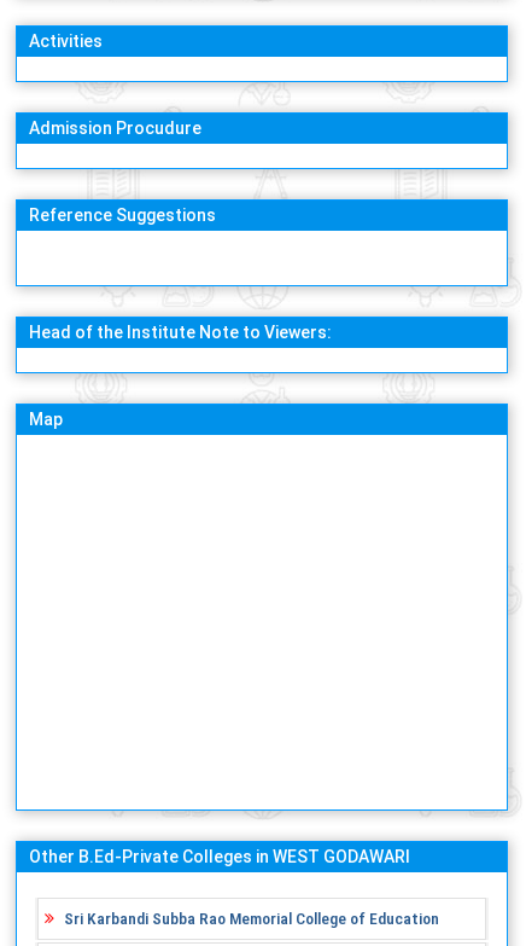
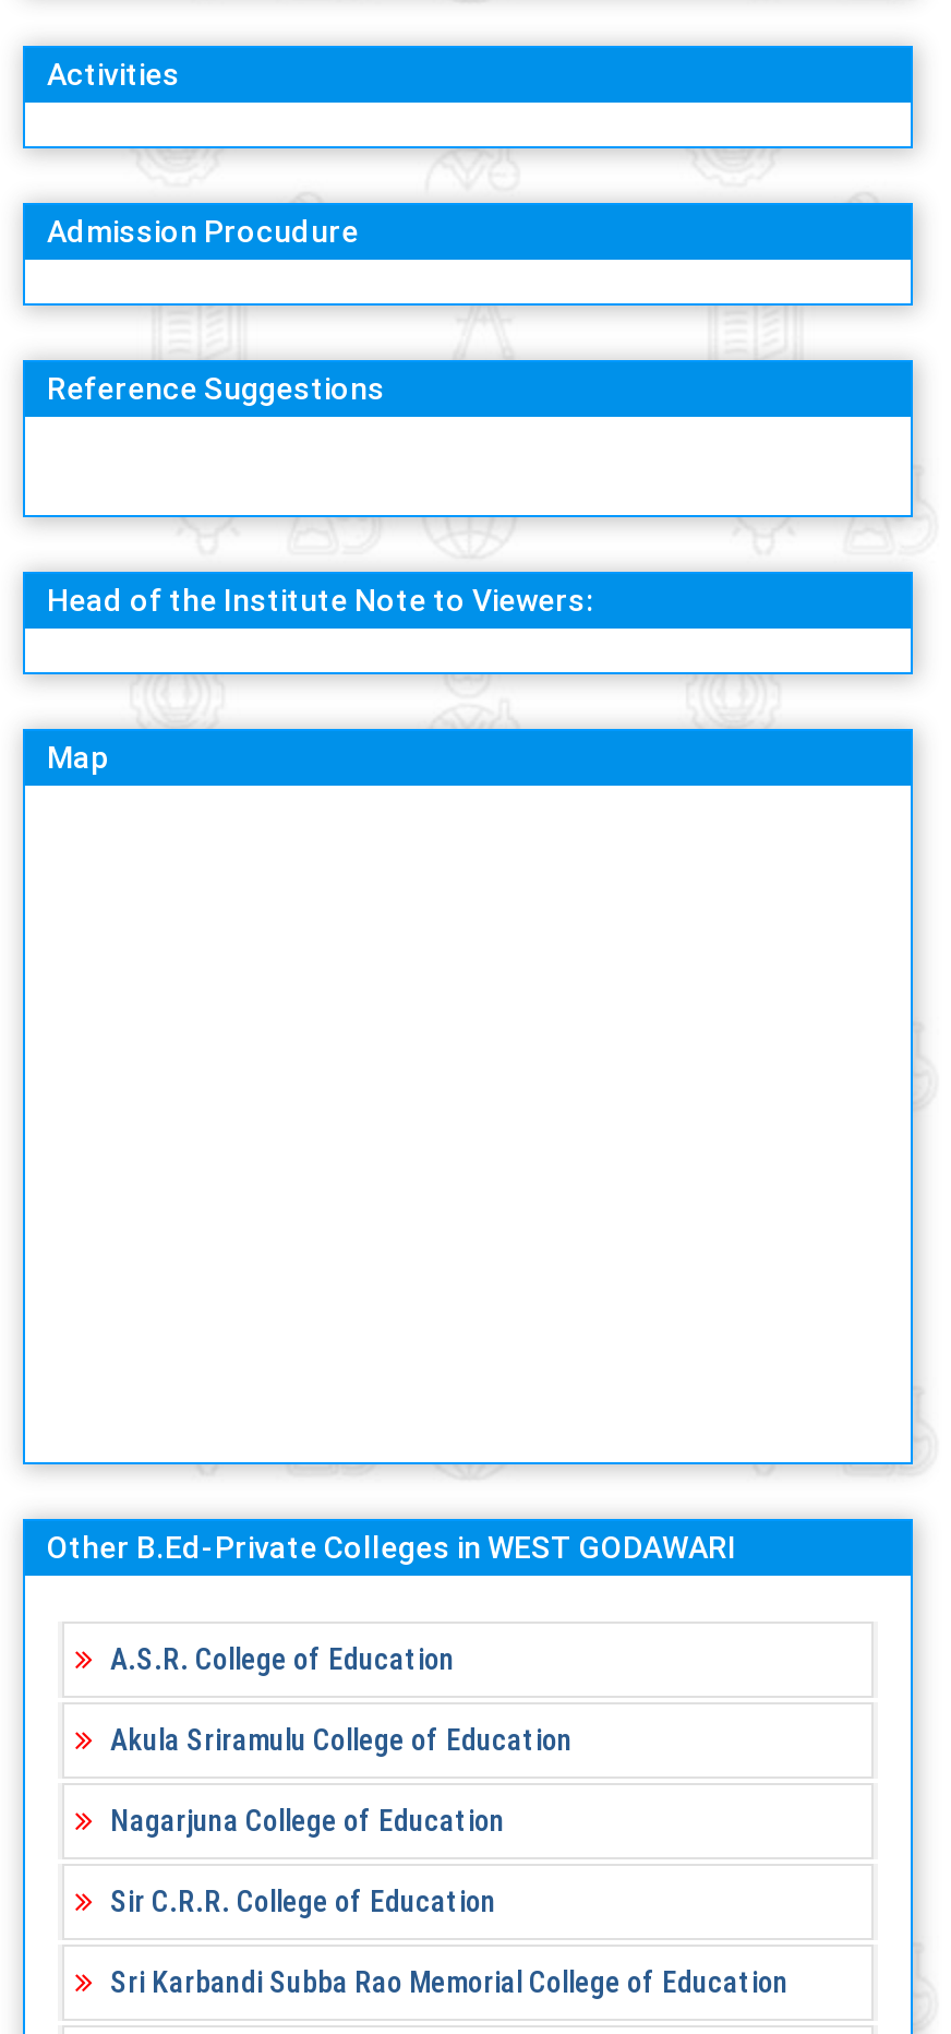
+ A.S.R. College of Education
+ Akula Sriramulu College of Education
+ Nagarjuna College of Education
+ Sir C.R.R. College of Education
